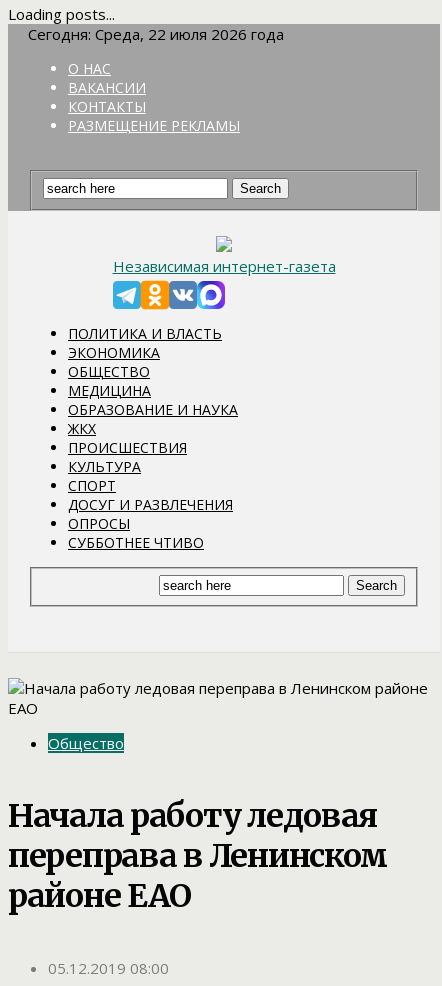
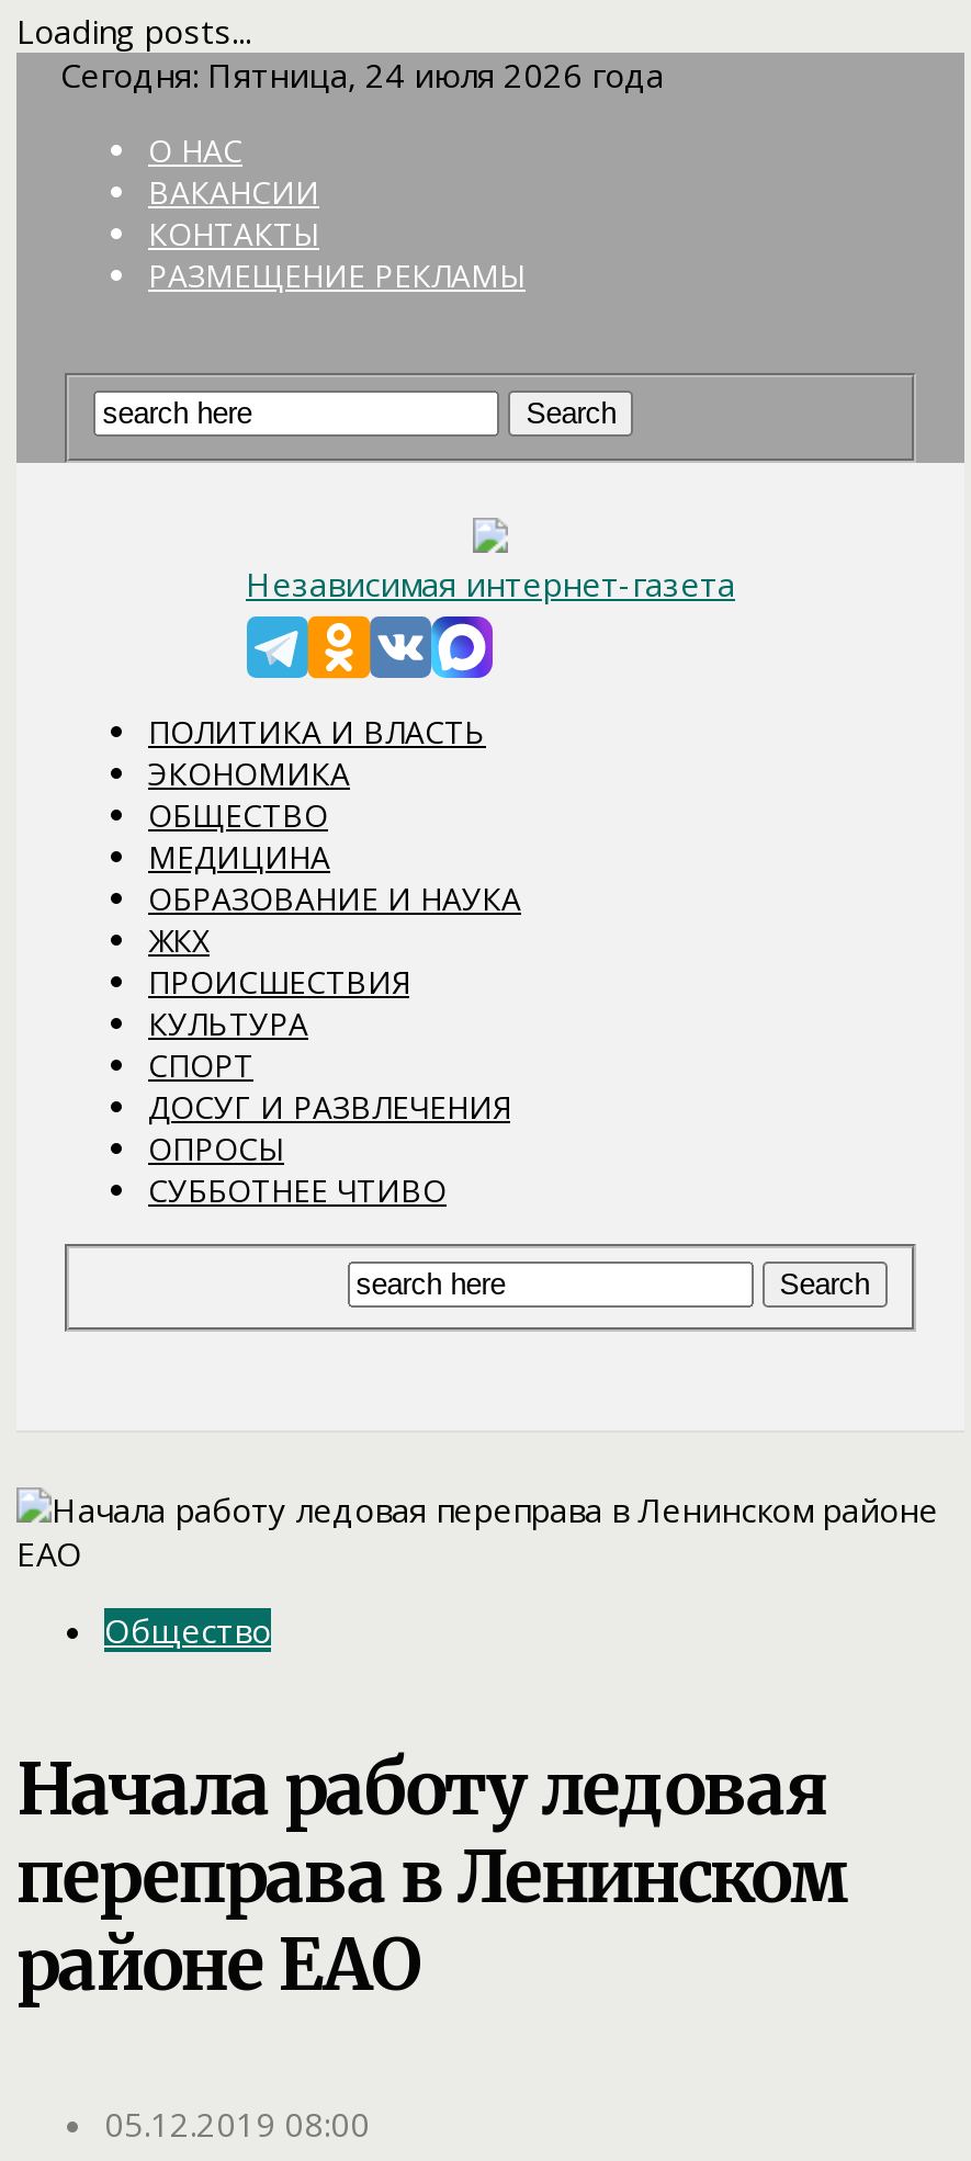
- Сегодня: Среда, 22 июля 2026 года
+ Сегодня: Пятница, 24 июля 2026 года
